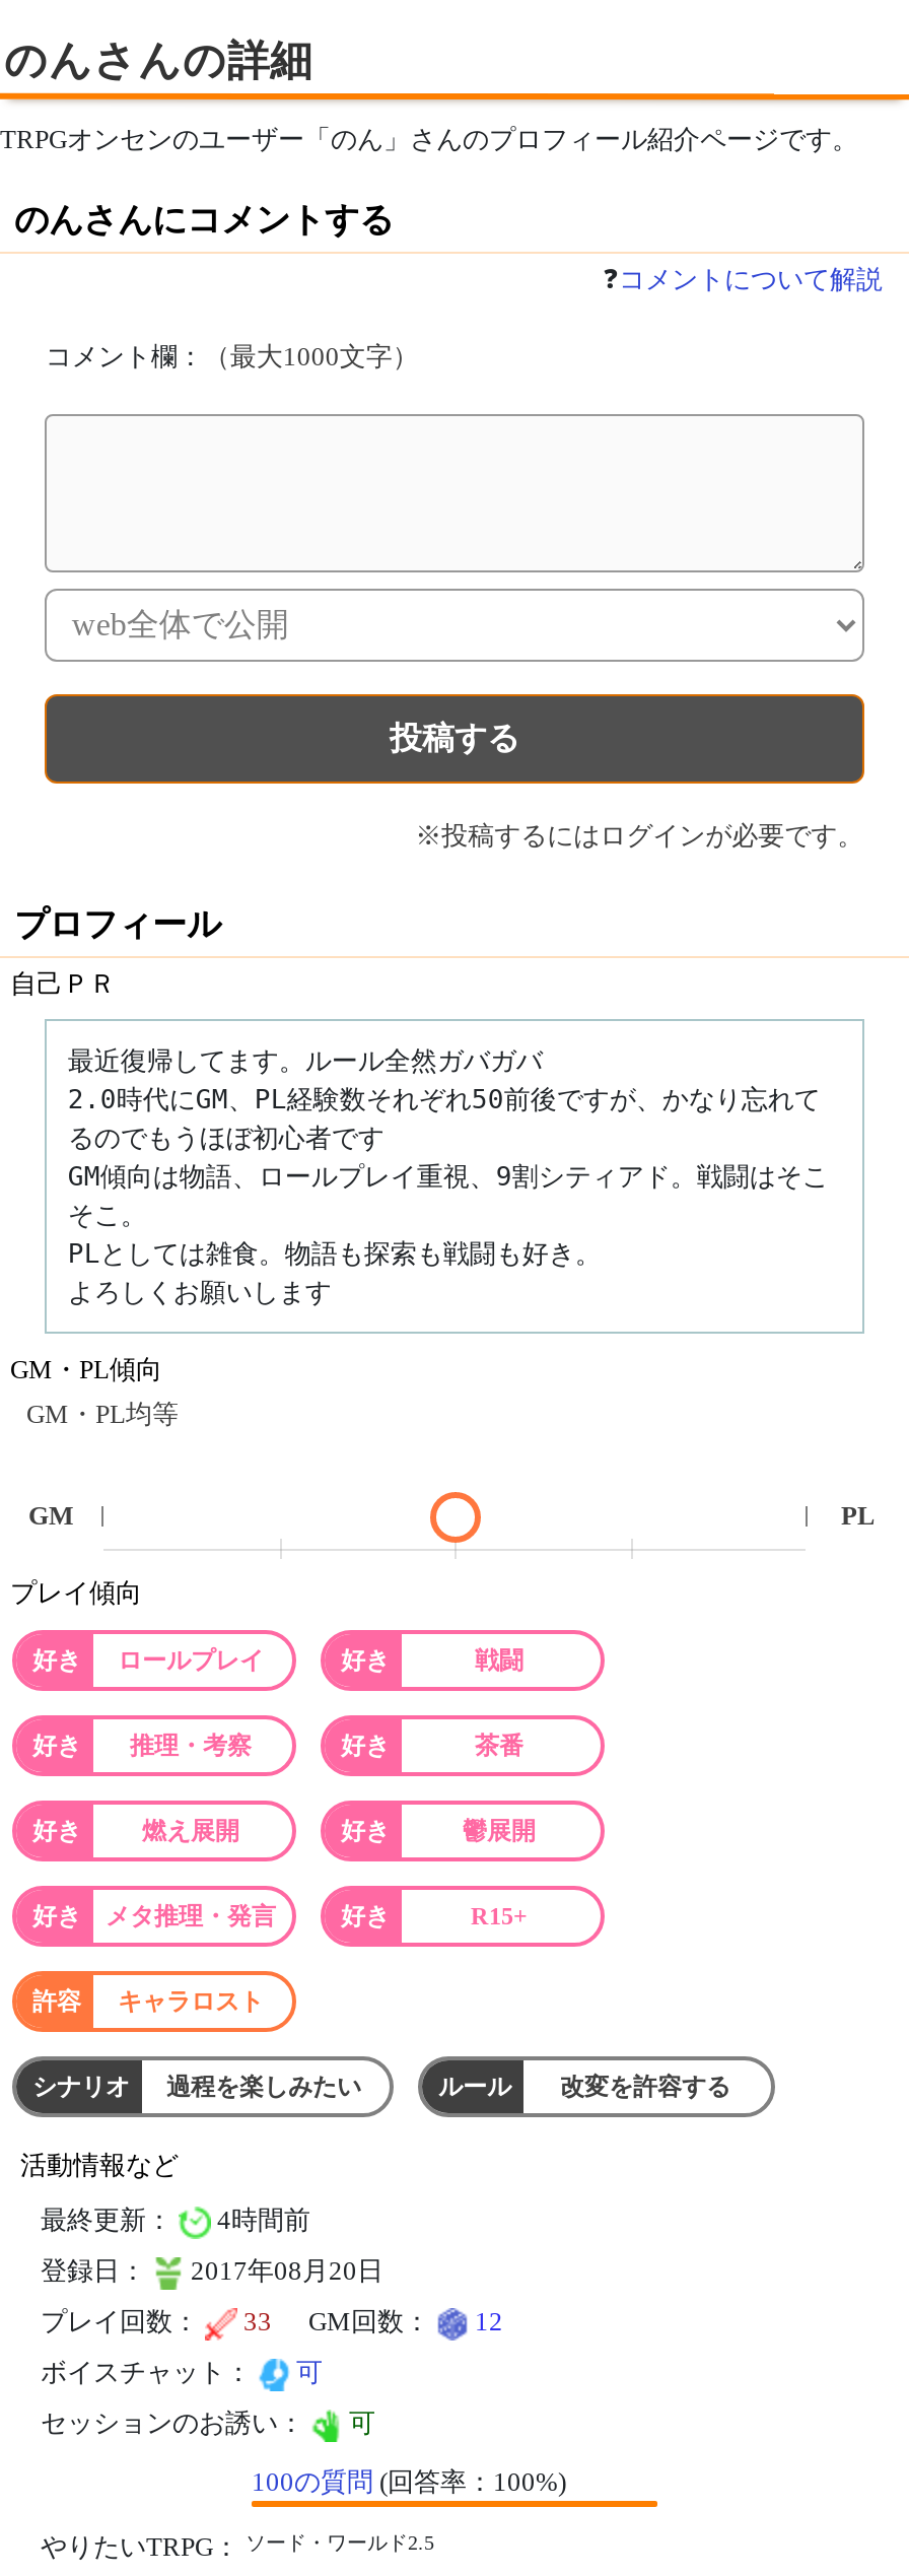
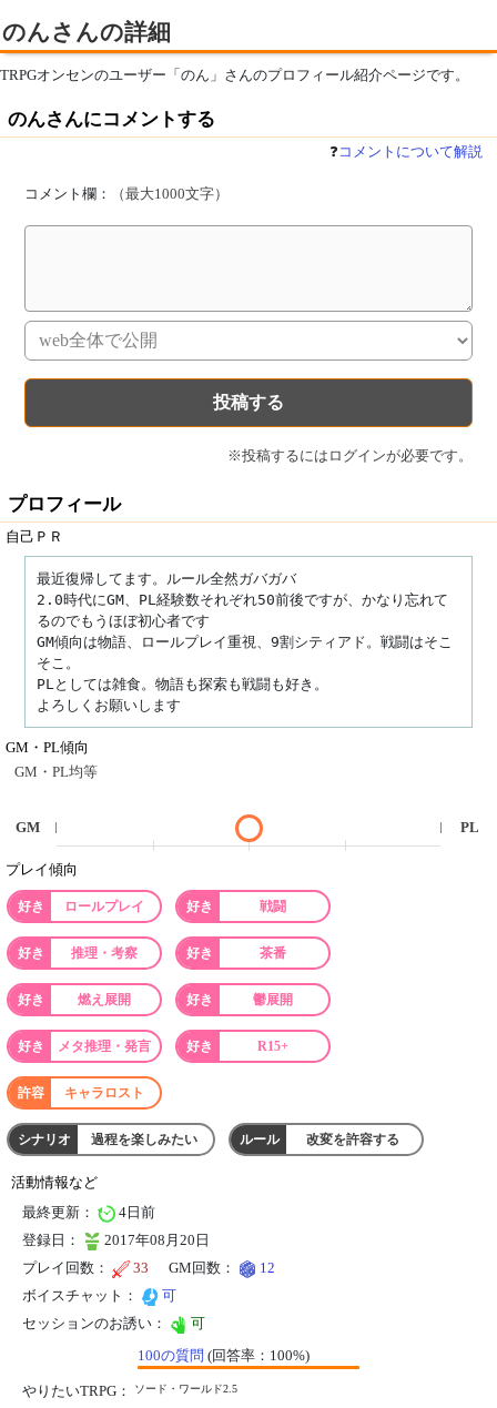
- 最終更新： 4時間前
+ 最終更新： 4日前
